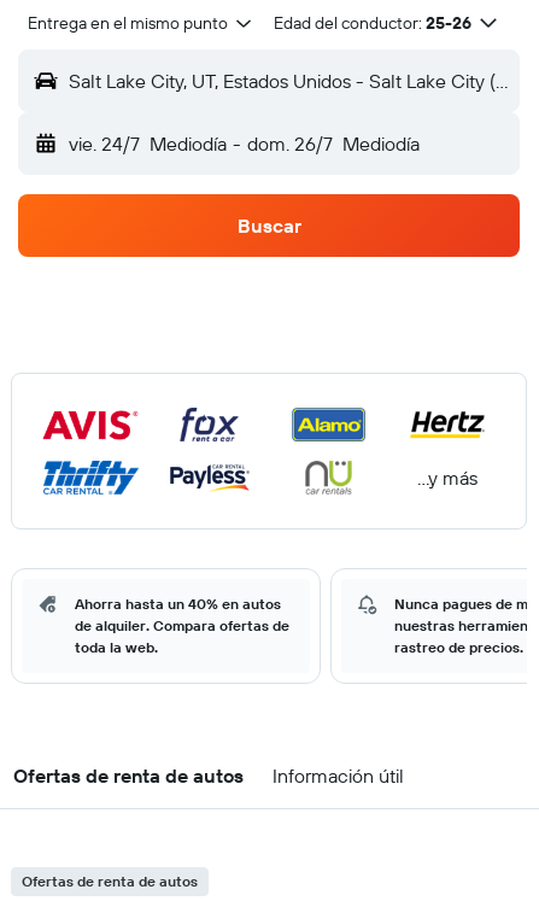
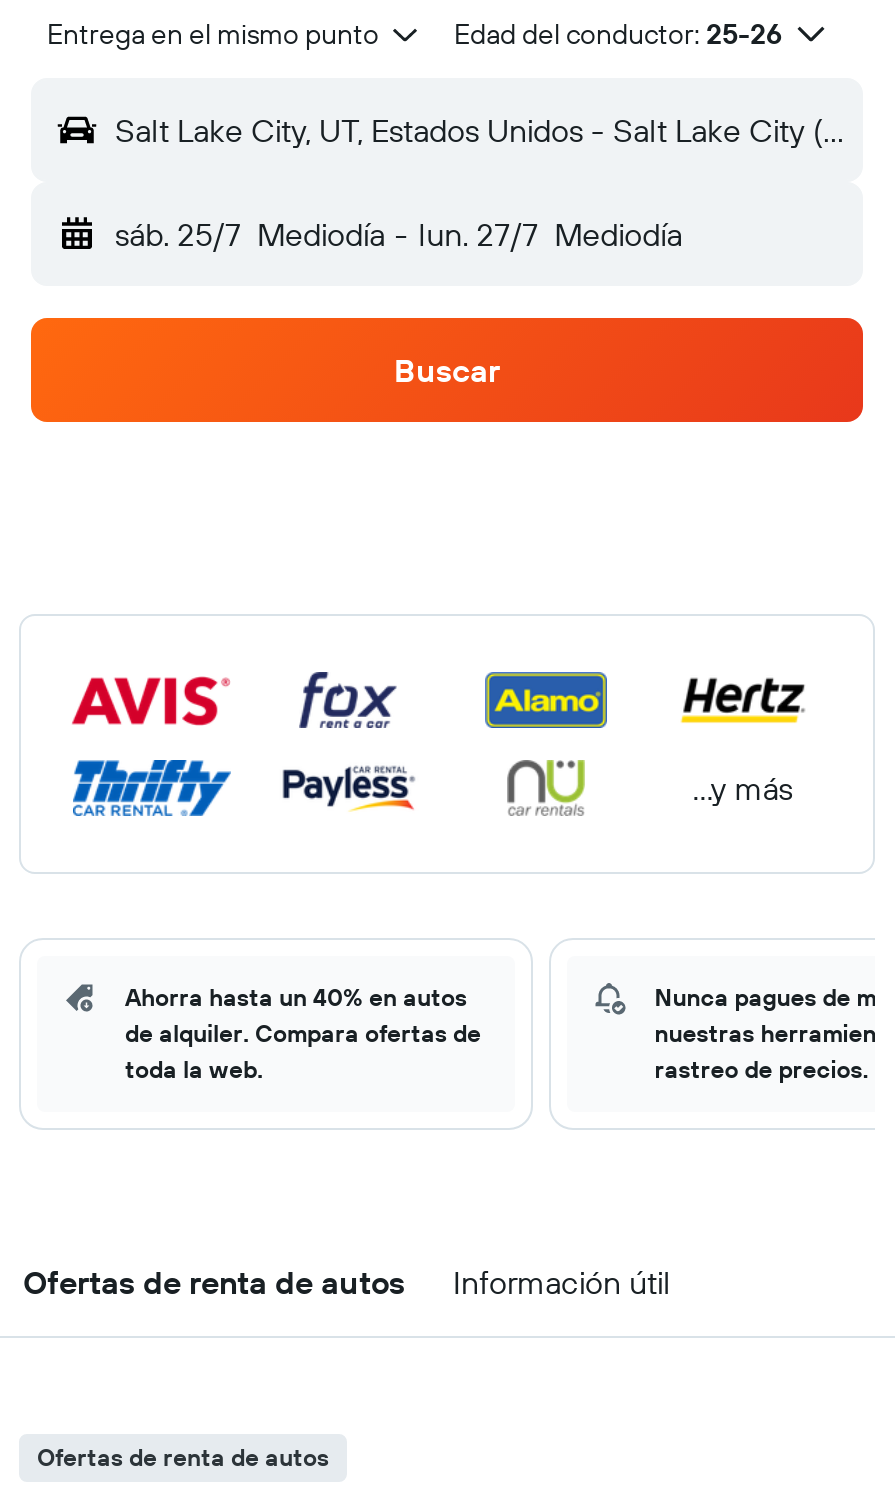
- vie. 24/7 Mediodía - dom. 26/7 Mediodía
+ sáb. 25/7 Mediodía - lun. 27/7 Mediodía
